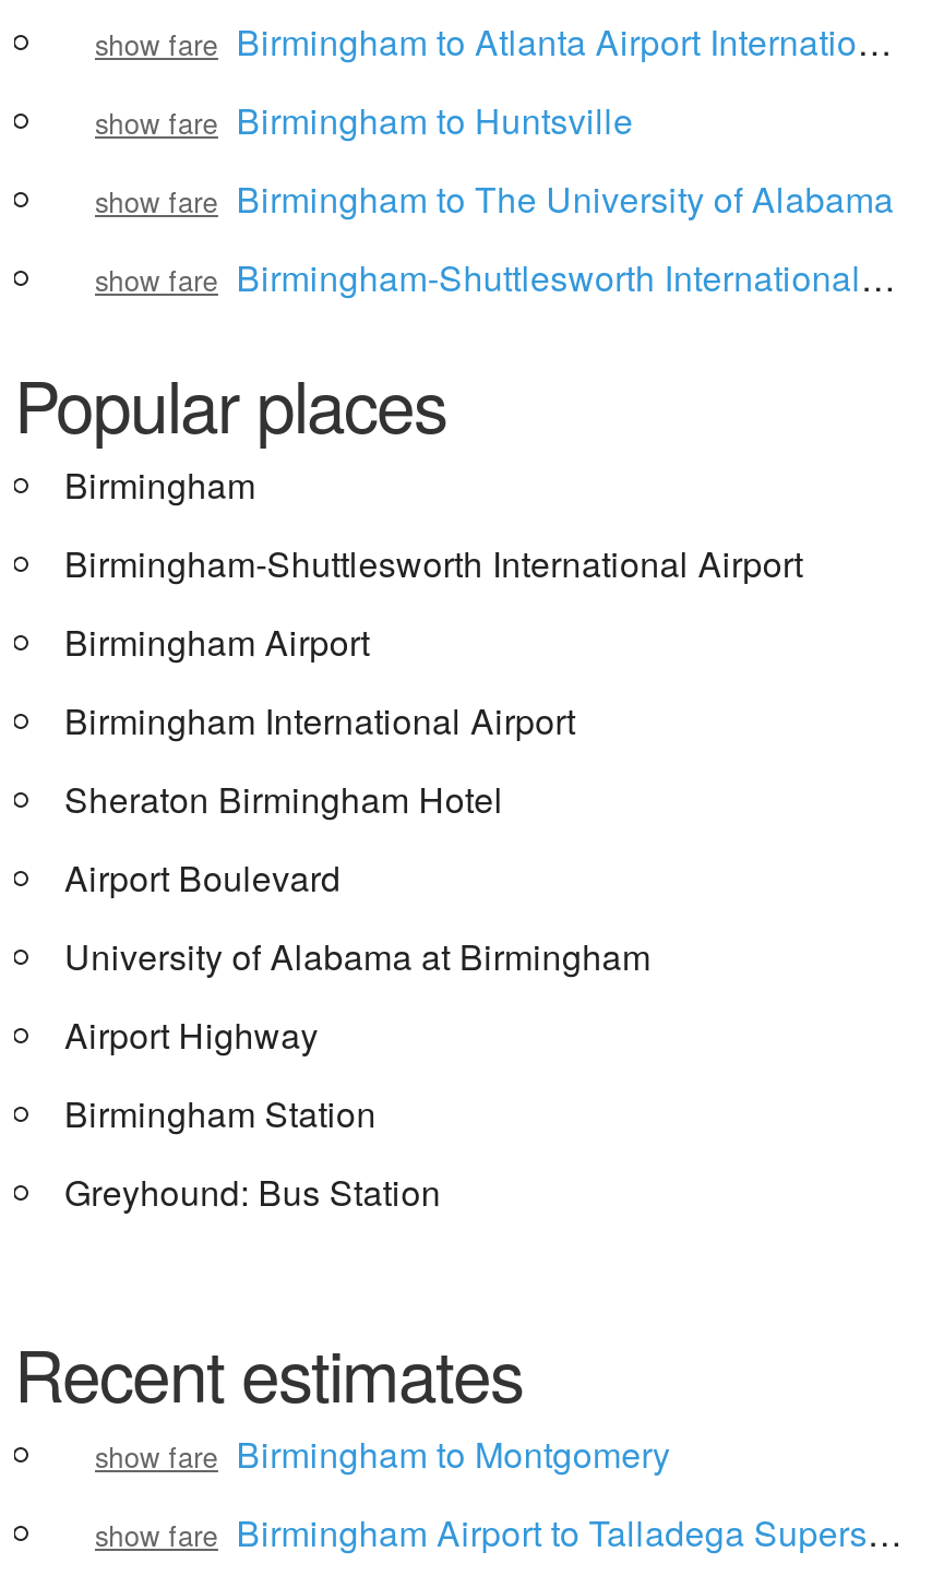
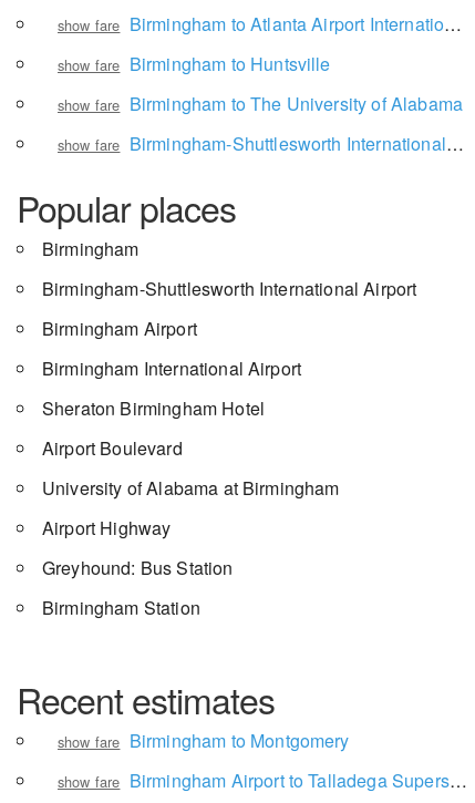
moved down: Birmingham Station

moved up: Greyhound: Bus Station
